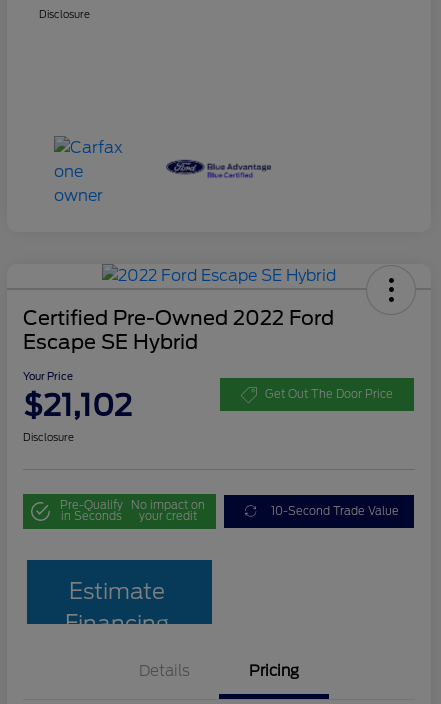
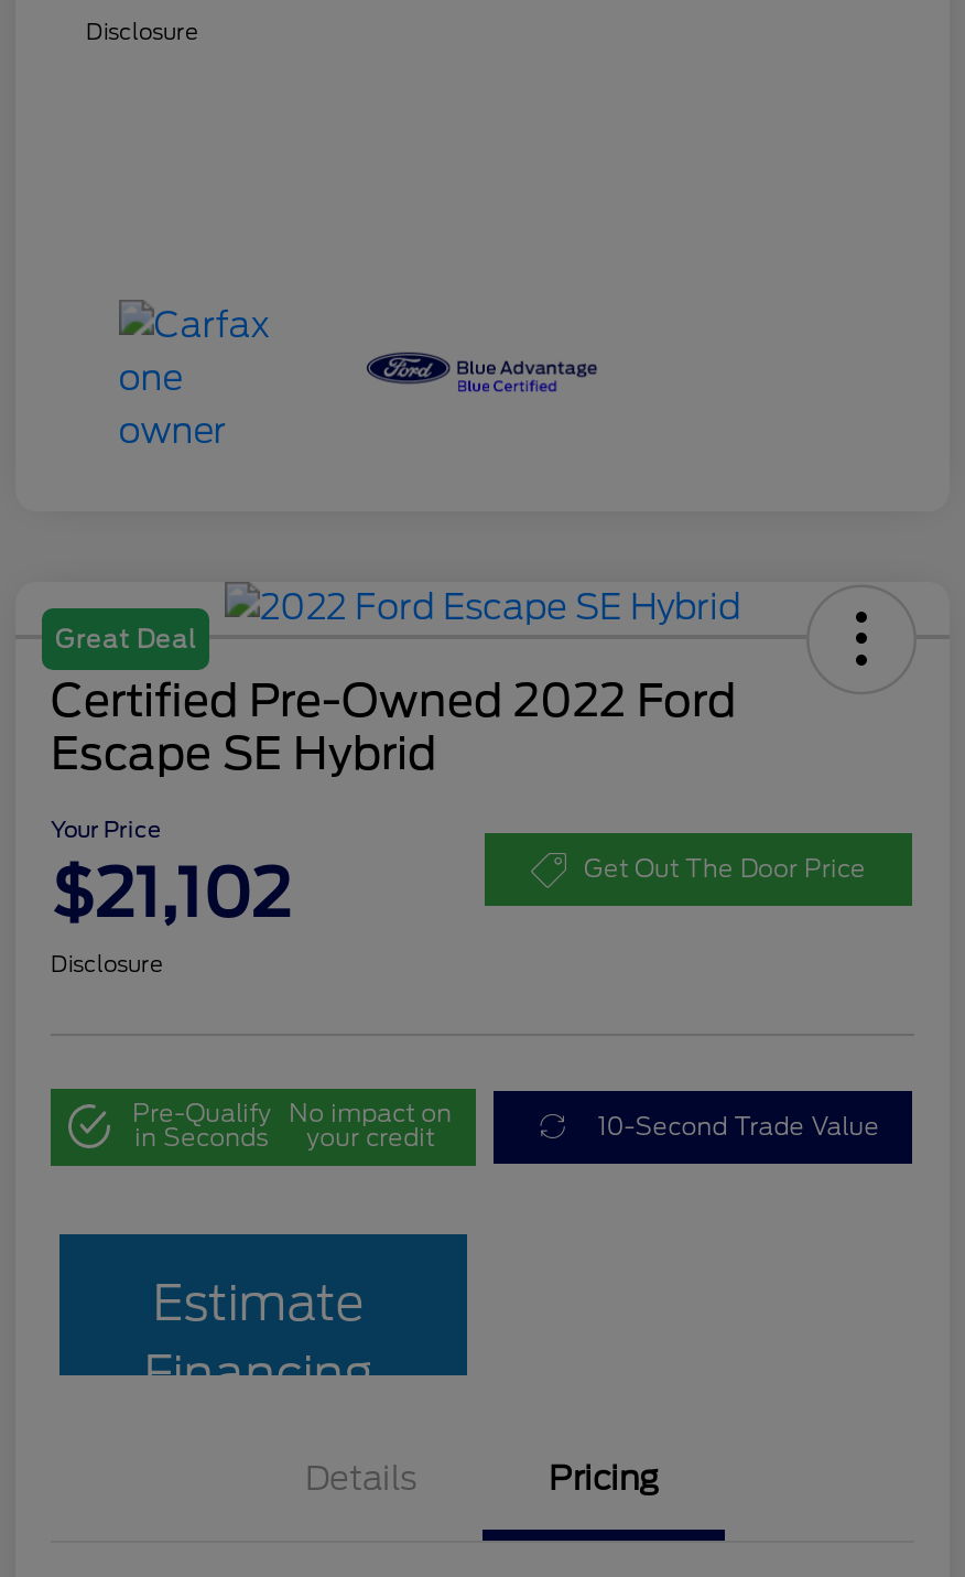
+ Great Deal
